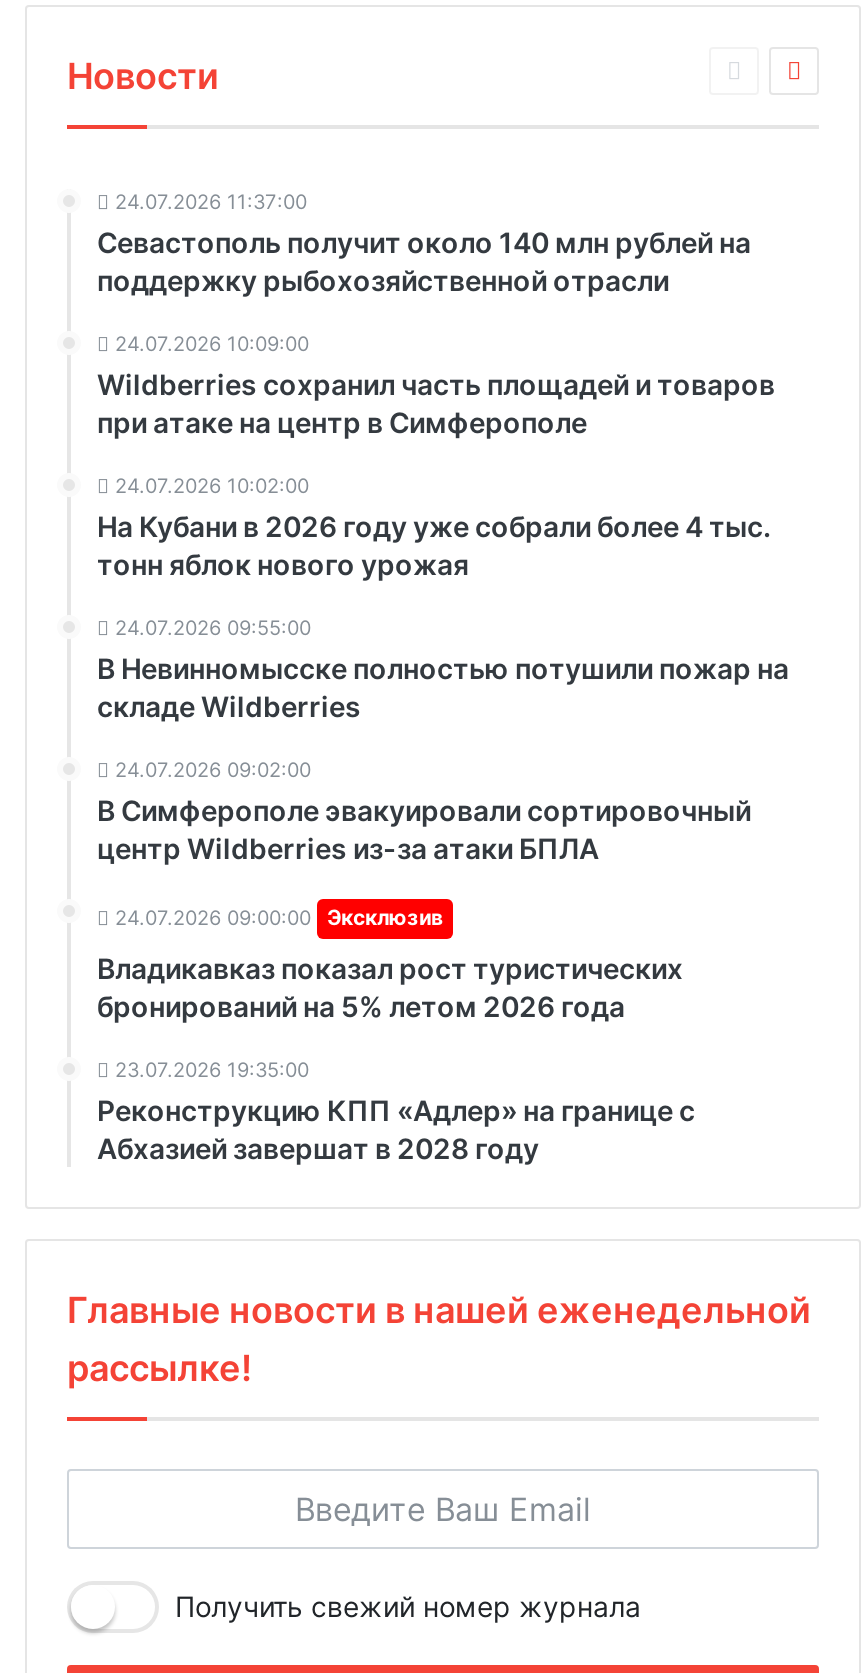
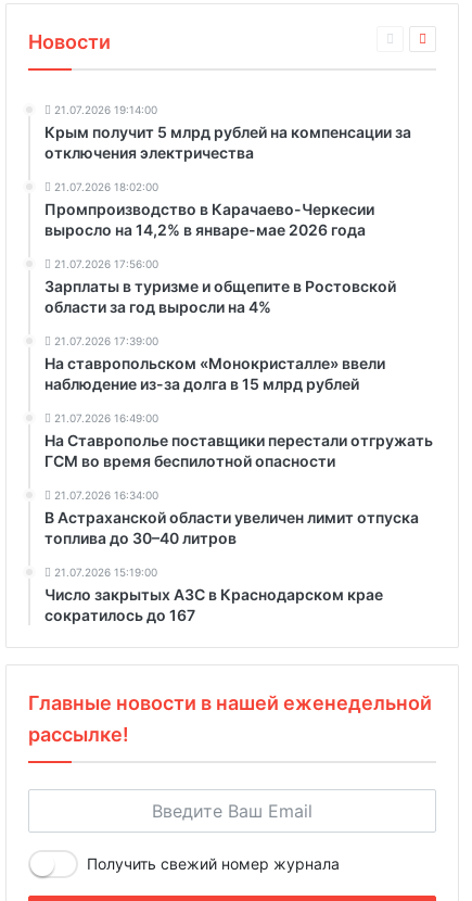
- 24.07.2026 11:37:00
- Севастополь получит около 140 млн рублей на
- поддержку рыбохозяйственной отрасли
- 24.07.2026 10:09:00
- Wildberries сохранил часть площадей и товаров
- при атаке на центр в Симферополе
- 24.07.2026 10:02:00
- На Кубани в 2026 году уже собрали более 4 тыс.
- тонн яблок нового урожая
- 24.07.2026 09:55:00
- В Невинномысске полностью потушили пожар на
- складе Wildberries
- 24.07.2026 09:02:00
- В Симферополе эвакуировали сортировочный
- центр Wildberries из-за атаки БПЛА
- 24.07.2026 09:00:00
- Эксклюзив
- Владикавказ показал рост туристических
- бронирований на 5% летом 2026 года
- 23.07.2026 19:35:00
- Реконструкцию КПП «Адлер» на границе с
- Абхазией завершат в 2028 году
+ 21.07.2026 19:14:00
+ Крым получит 5 млрд рублей на компенсации за
+ отключения электричества
+ 21.07.2026 18:02:00
+ Промпроизводство в Карачаево-Черкесии
+ выросло на 14,2% в январе-мае 2026 года
+ 21.07.2026 17:56:00
+ Зарплаты в туризме и общепите в Ростовской
+ области за год выросли на 4%
+ 21.07.2026 17:39:00
+ На ставропольском «Монокристалле» ввели
+ наблюдение из-за долга в 15 млрд рублей
+ 21.07.2026 16:49:00
+ На Ставрополье поставщики перестали отгружать
+ ГСМ во время беспилотной опасности
+ 21.07.2026 16:34:00
+ В Астраханской области увеличен лимит отпуска
+ топлива до 30–40 литров
+ 21.07.2026 15:19:00
+ Число закрытых АЗС в Краснодарском крае
+ сократилось до 167
